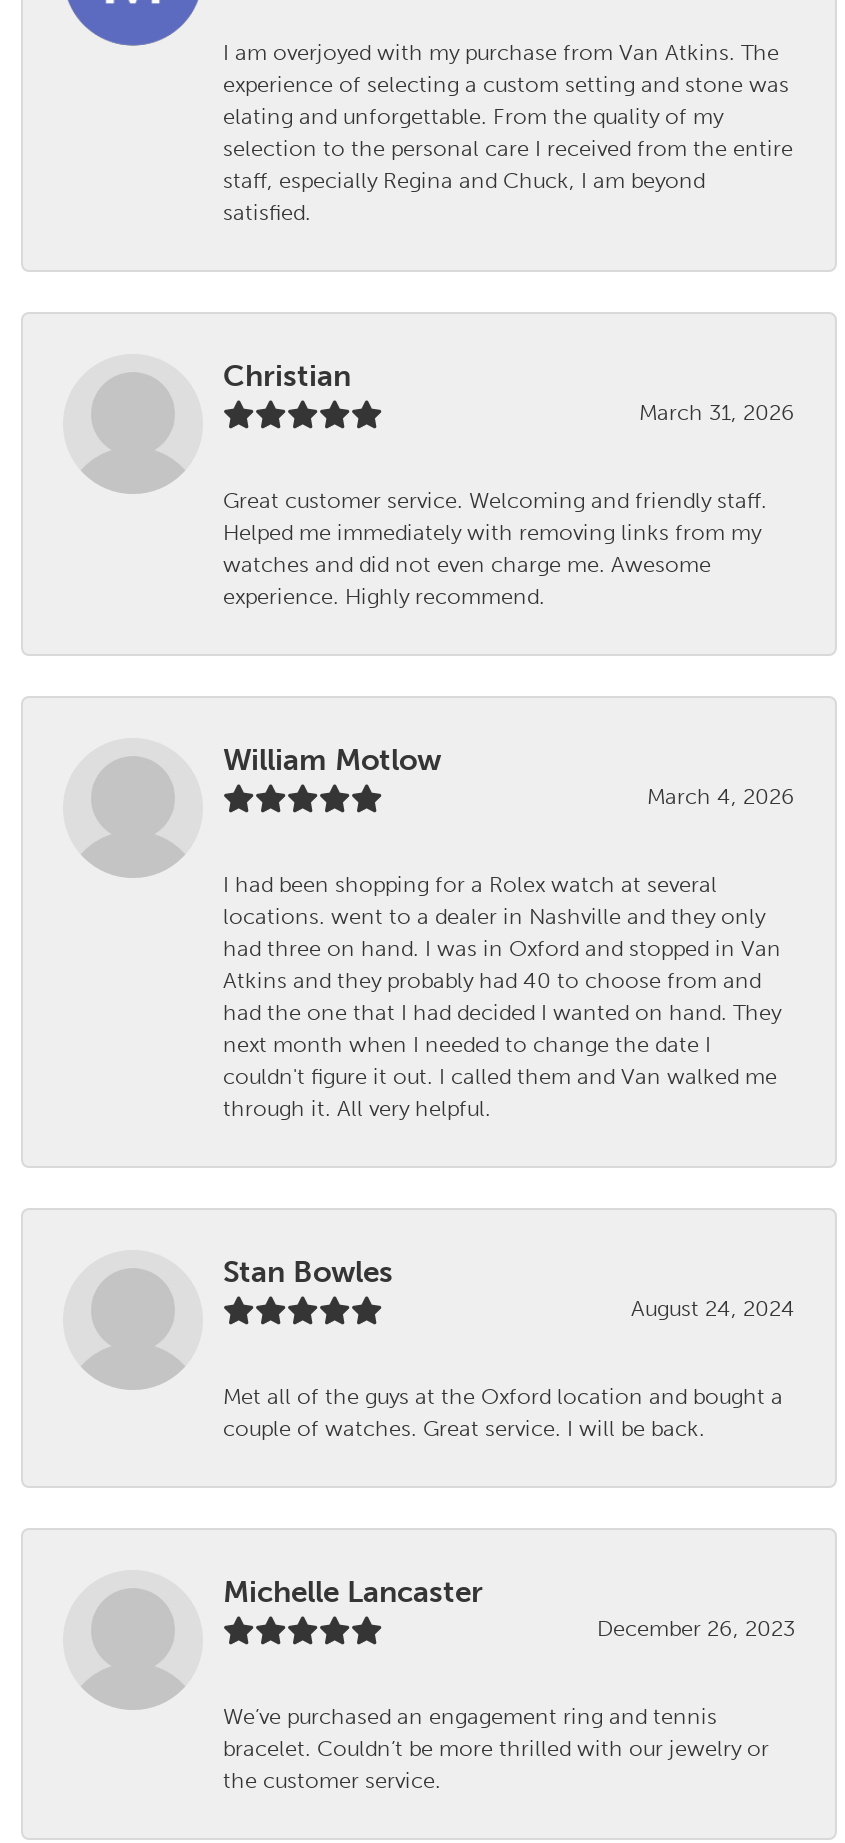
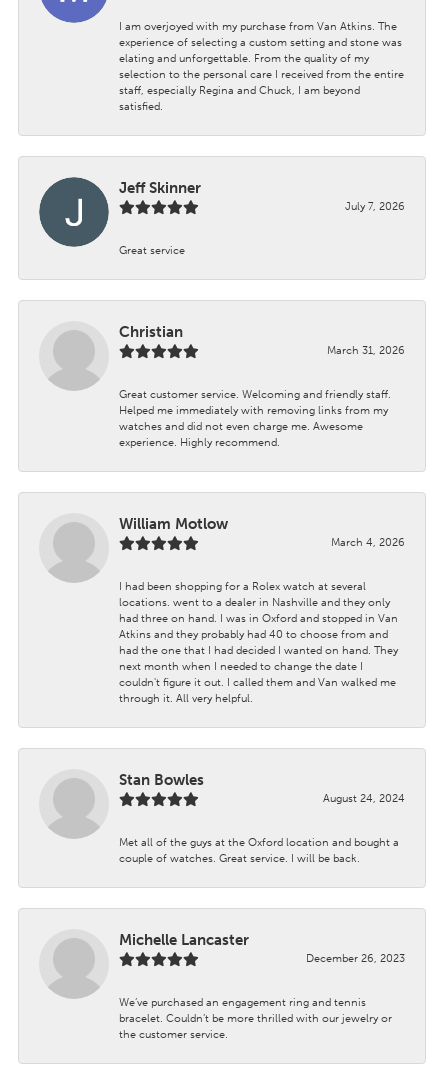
+ [image]
+ Jeff Skinner
+ July 7, 2026
+ Great service
